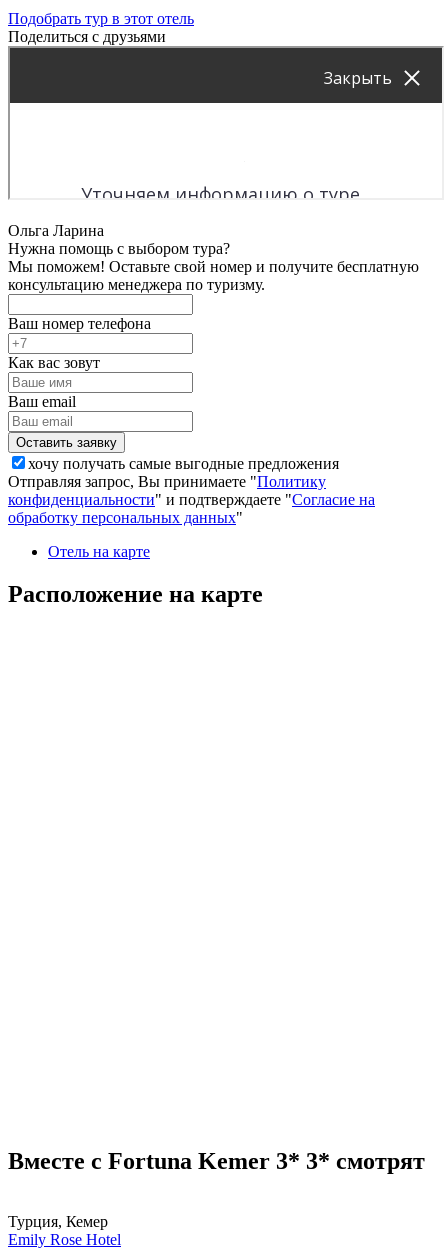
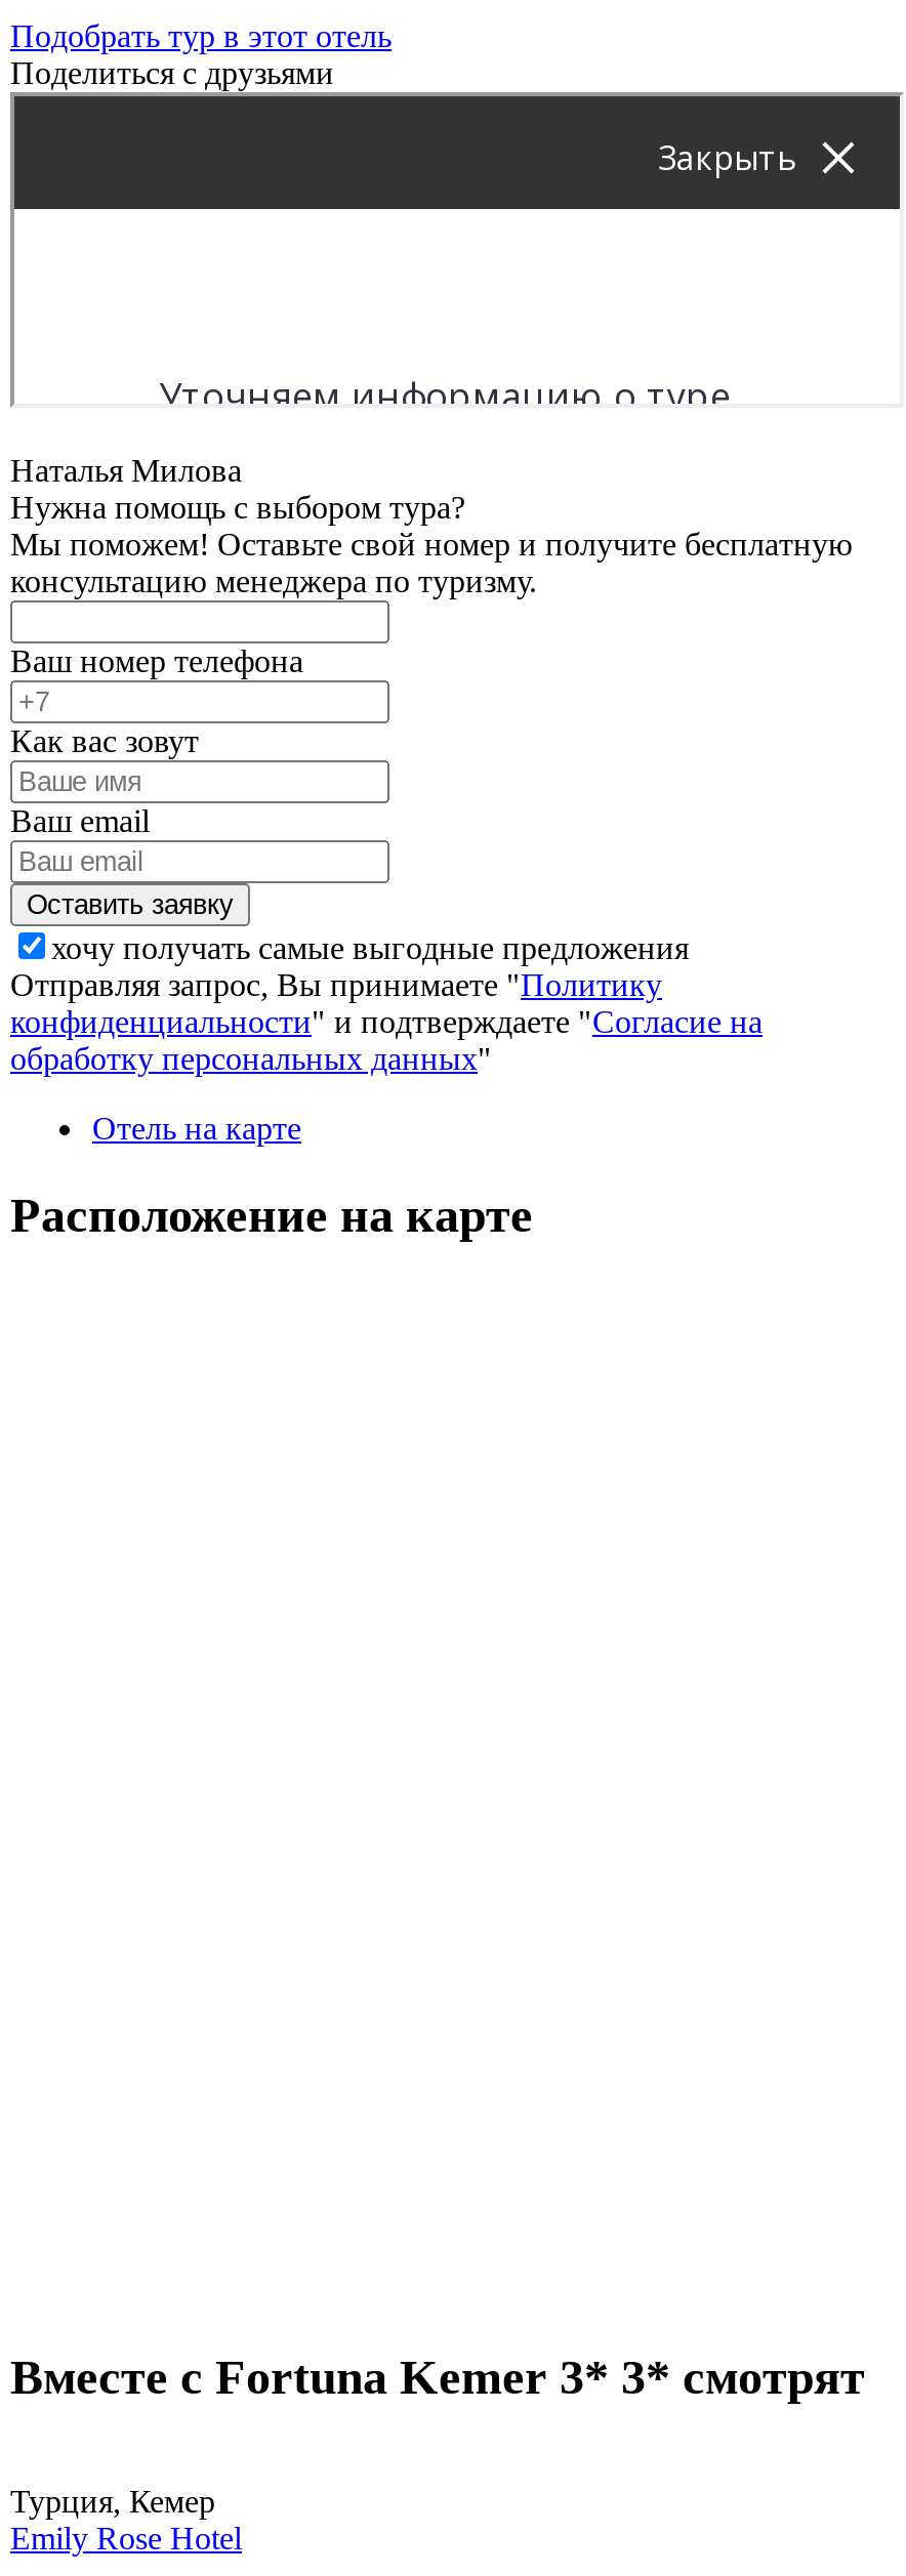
- Ольга Ларина
+ Наталья Милова
